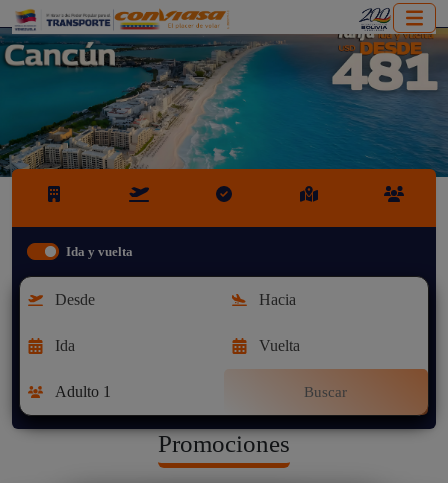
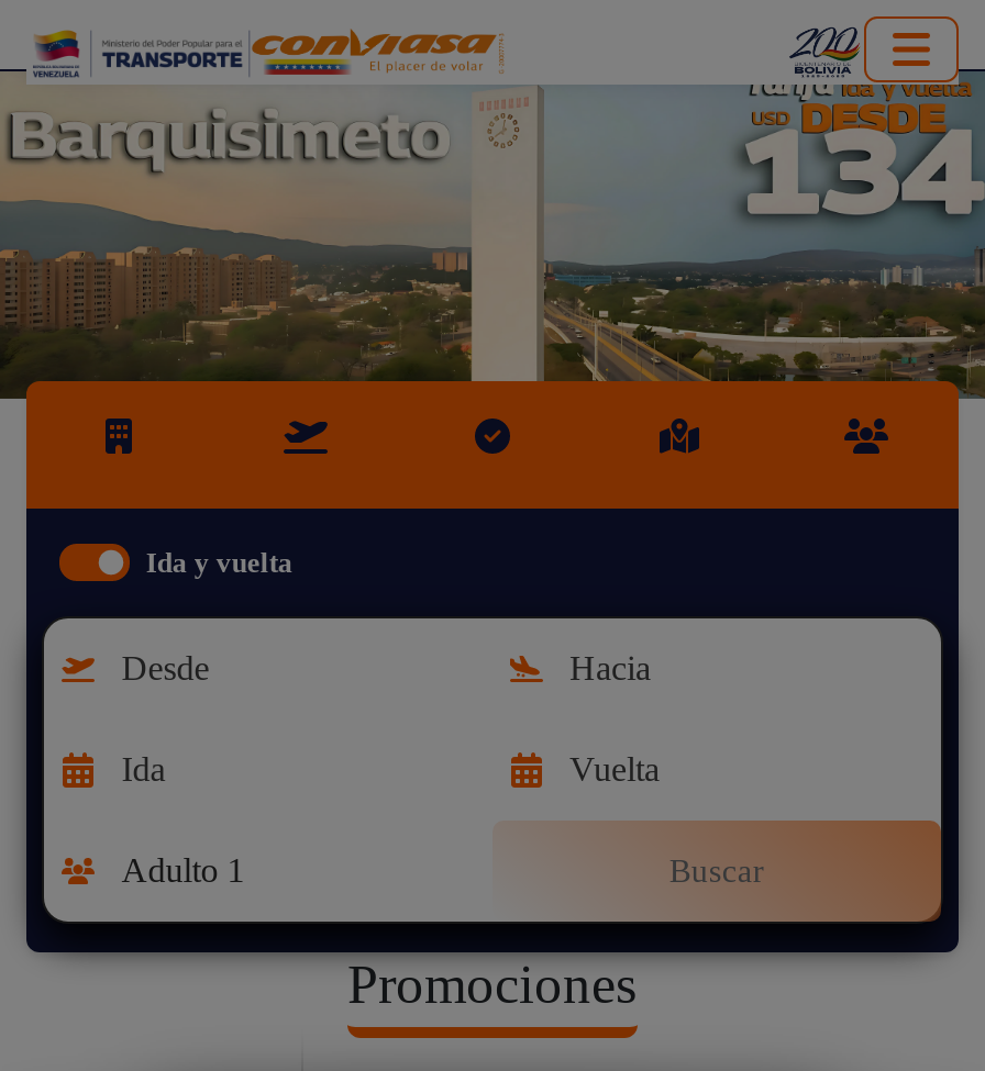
- [image]
+ [image]
